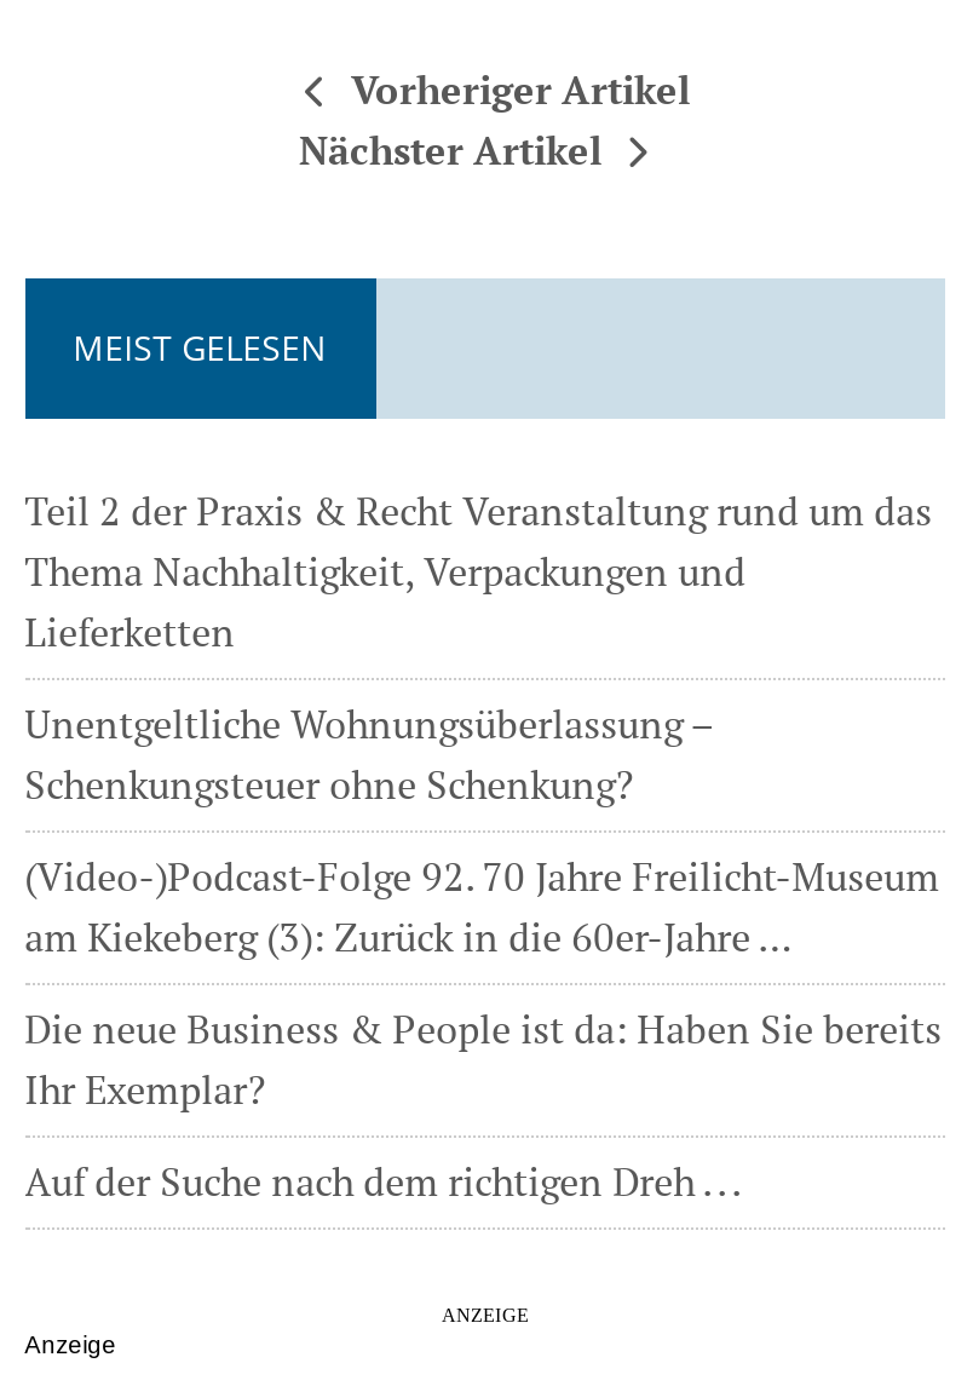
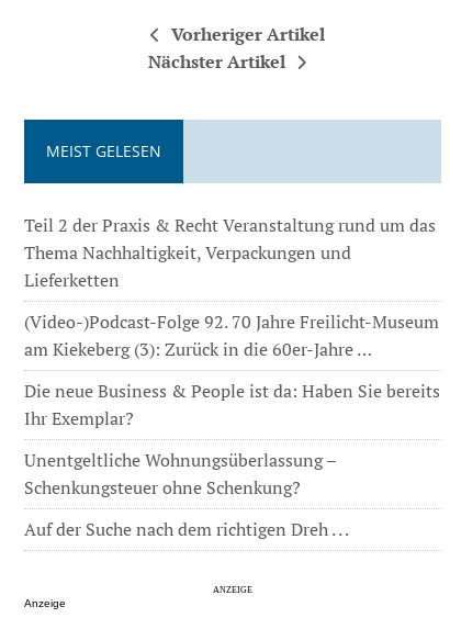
moved down: Unentgeltliche Wohnungsüberlassung – | Schenkungsteuer ohne Schenkung?

moved up: (Video-)Podcast-Folge 92. 70 Jahre Freilicht-Museum | am Kiekeberg (3): Zurück in die 60er-Jahre … | Die neue Business & People ist da: Haben Sie bereits | Ihr Exemplar?
